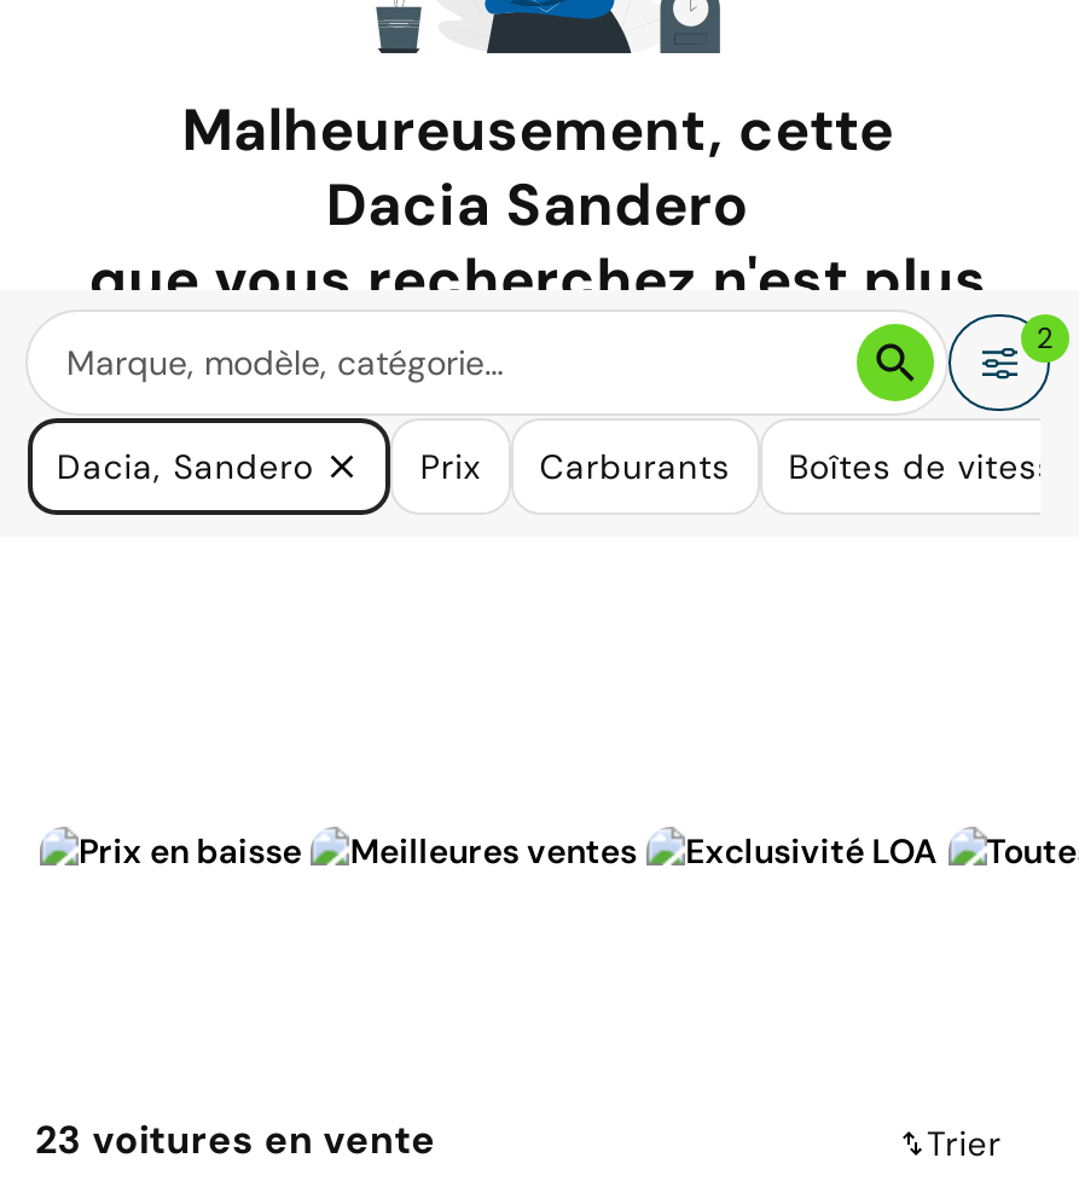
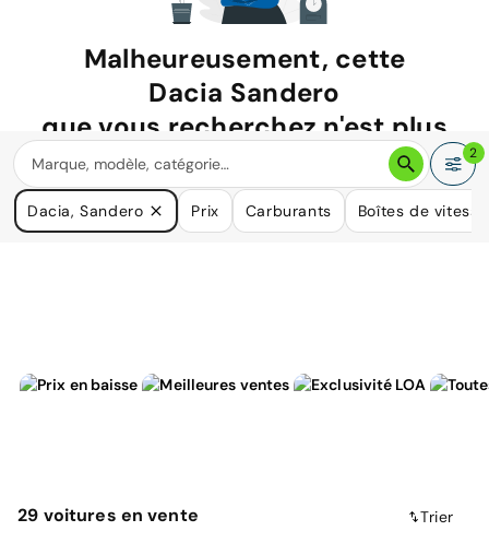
- 23 voitures en vente
+ 29 voitures en vente
